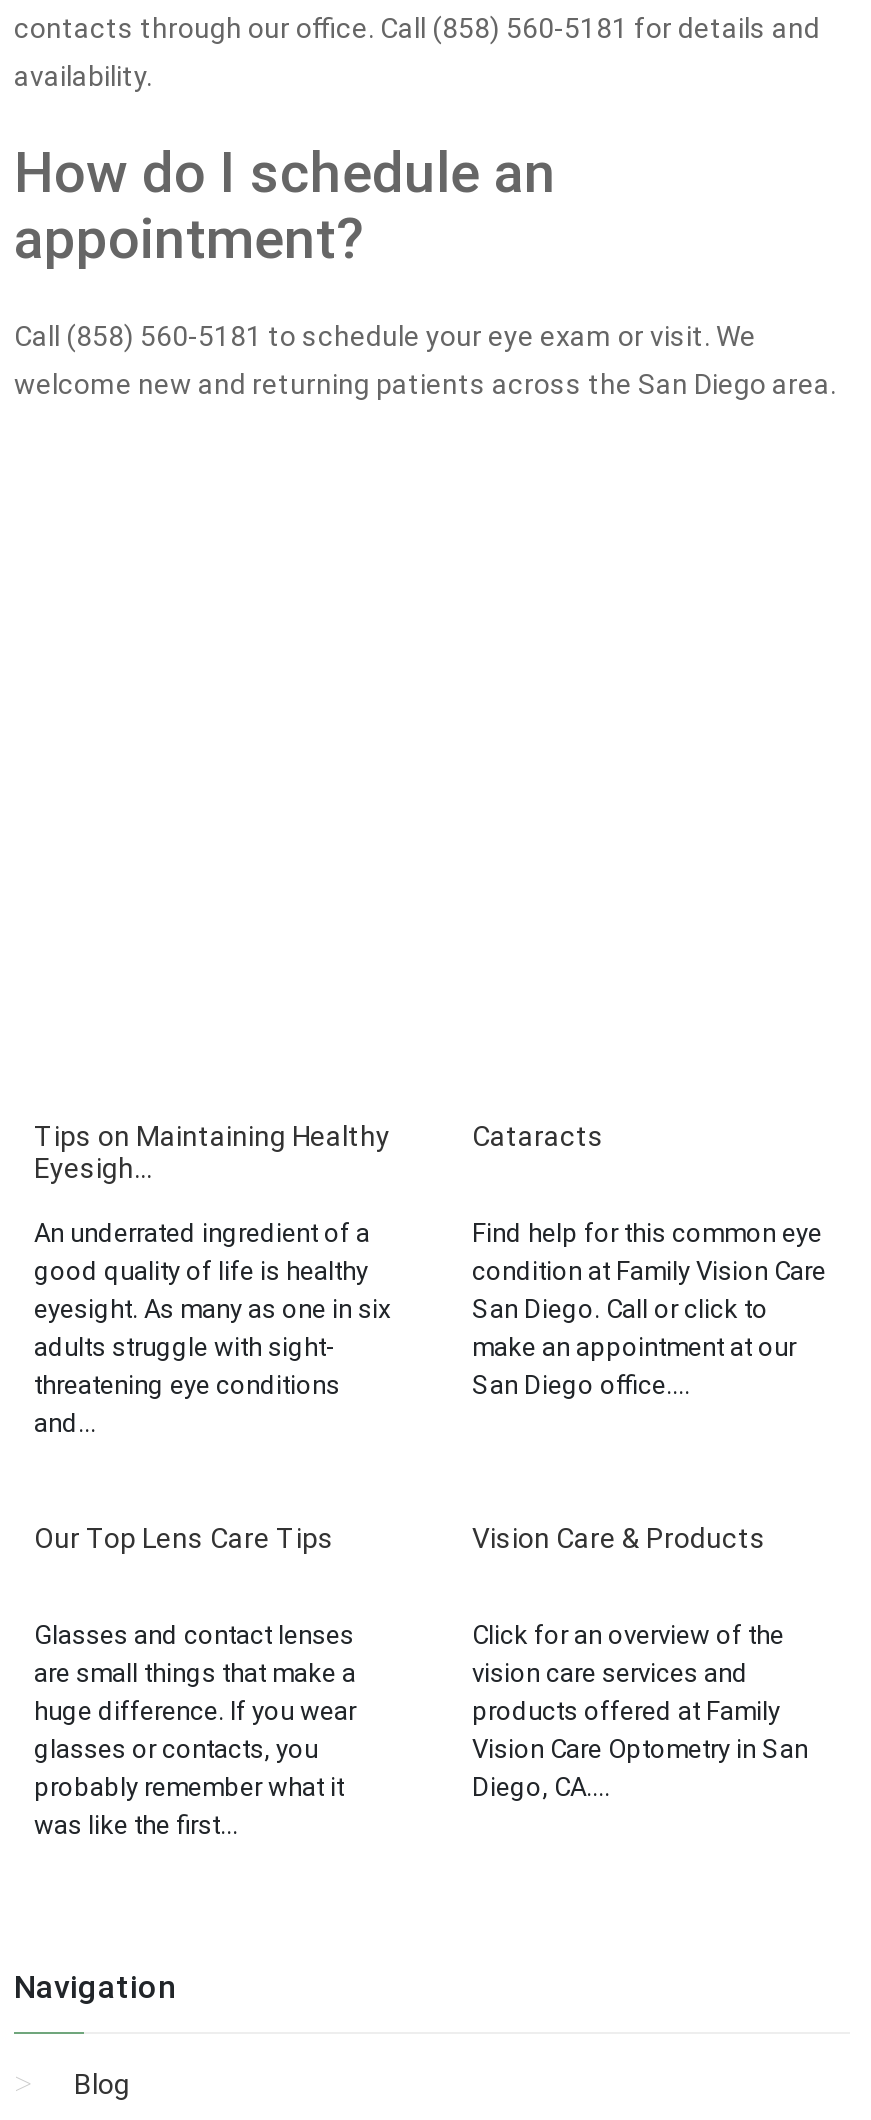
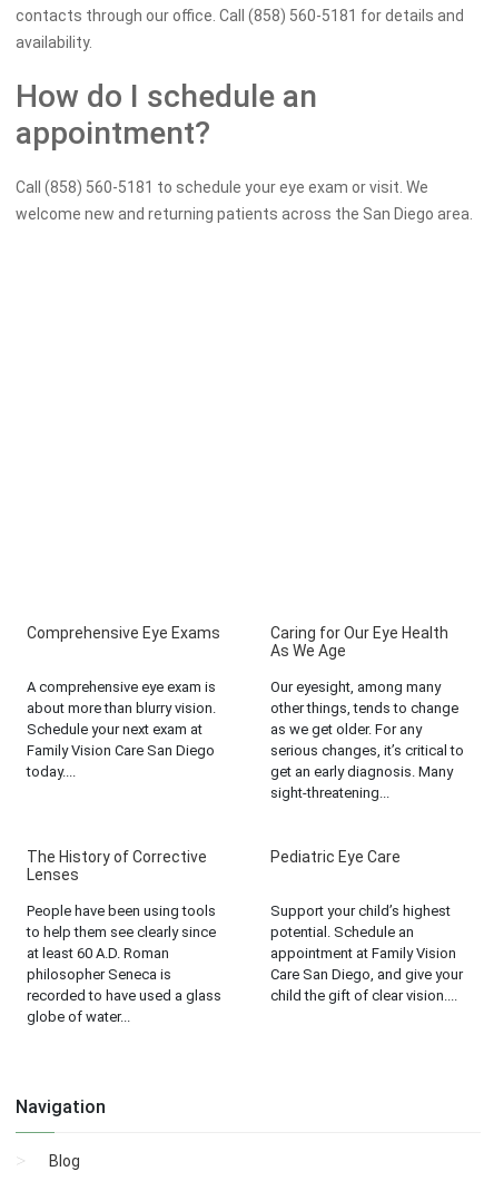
- Tips on Maintaining Healthy
- Eyesigh...
+ Comprehensive Eye Exams

- Cataracts
+ Caring for Our Eye Health
+ As We Age

- An underrated ingredient of a
- good quality of life is healthy
- eyesight. As many as one in six
- adults struggle with sight-
- threatening eye conditions
- and...
+ A comprehensive eye exam is
+ about more than blurry vision.
+ Schedule your next exam at
+ Family Vision Care San Diego
+ today....

- Find help for this common eye
- condition at Family Vision Care
- San Diego. Call or click to
- make an appointment at our
- San Diego office....
+ Our eyesight, among many
+ other things, tends to change
+ as we get older. For any
+ serious changes, it’s critical to
+ get an early diagnosis. Many
+ sight-threatening...

- Our Top Lens Care Tips
+ The History of Corrective
+ Lenses

- Vision Care & Products
+ Pediatric Eye Care

- Glasses and contact lenses
- are small things that make a
- huge difference. If you wear
- glasses or contacts, you
- probably remember what it
- was like the first...
+ People have been using tools
+ to help them see clearly since
+ at least 60 A.D. Roman
+ philosopher Seneca is
+ recorded to have used a glass
+ globe of water...

- Click for an overview of the
- vision care services and
- products offered at Family
- Vision Care Optometry in San
- Diego, CA....
+ Support your child’s highest
+ potential. Schedule an
+ appointment at Family Vision
+ Care San Diego, and give your
+ child the gift of clear vision....
